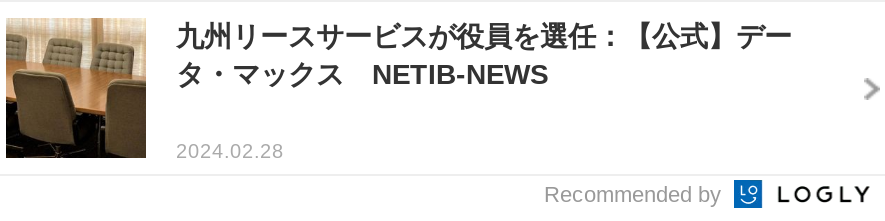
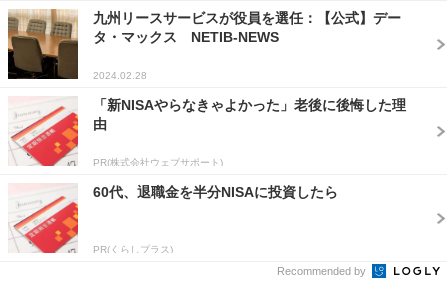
+ [image]
+ PR(くらしプラス)

+ [image]
+ 「新NISAやらなきゃよかった」老後に後悔した理
+ 由
+ PR(株式会社ウェブサポート)
+ 60代、退職金を半分NISAに投資したら
